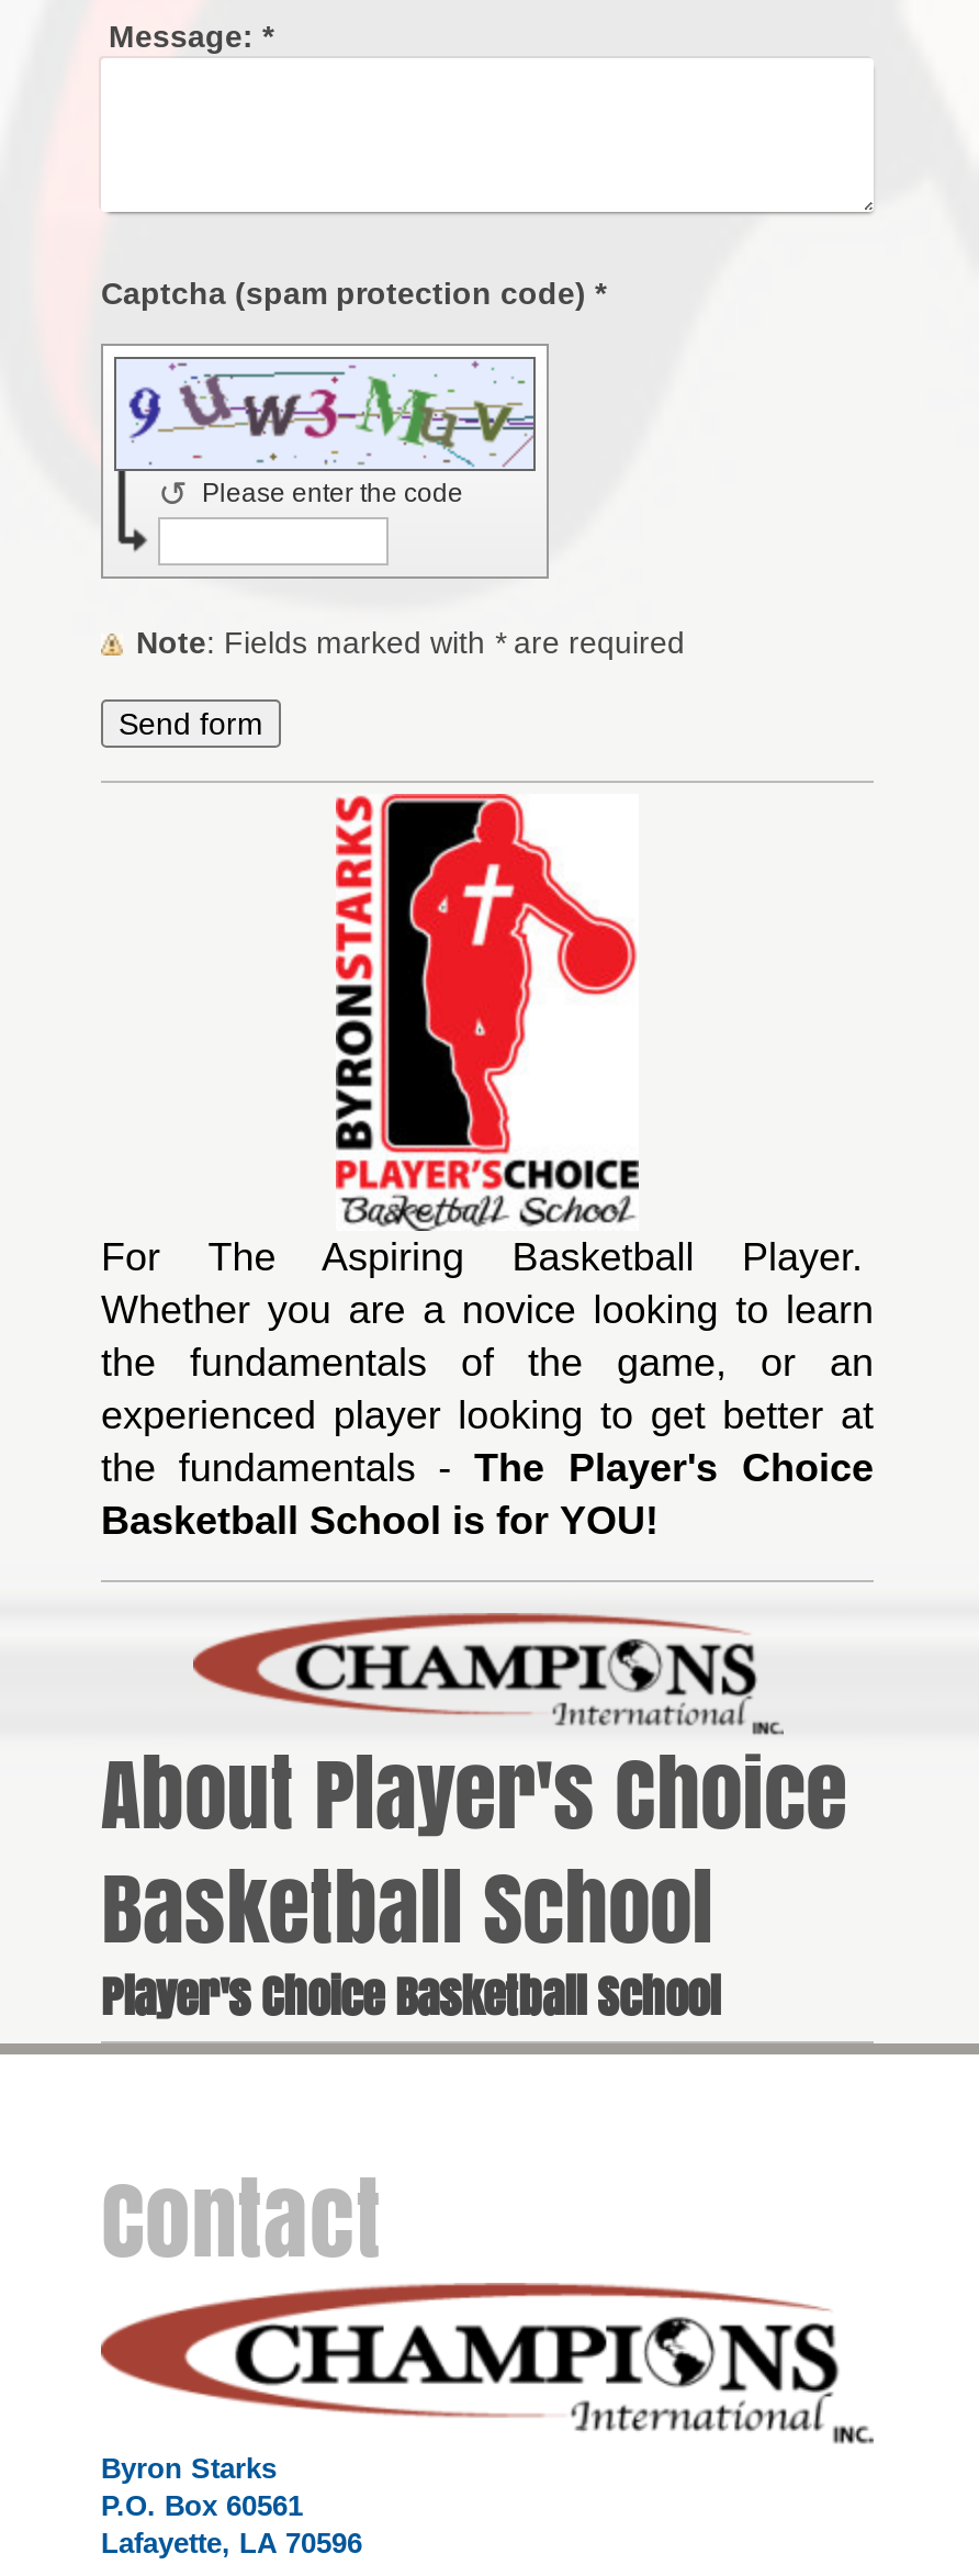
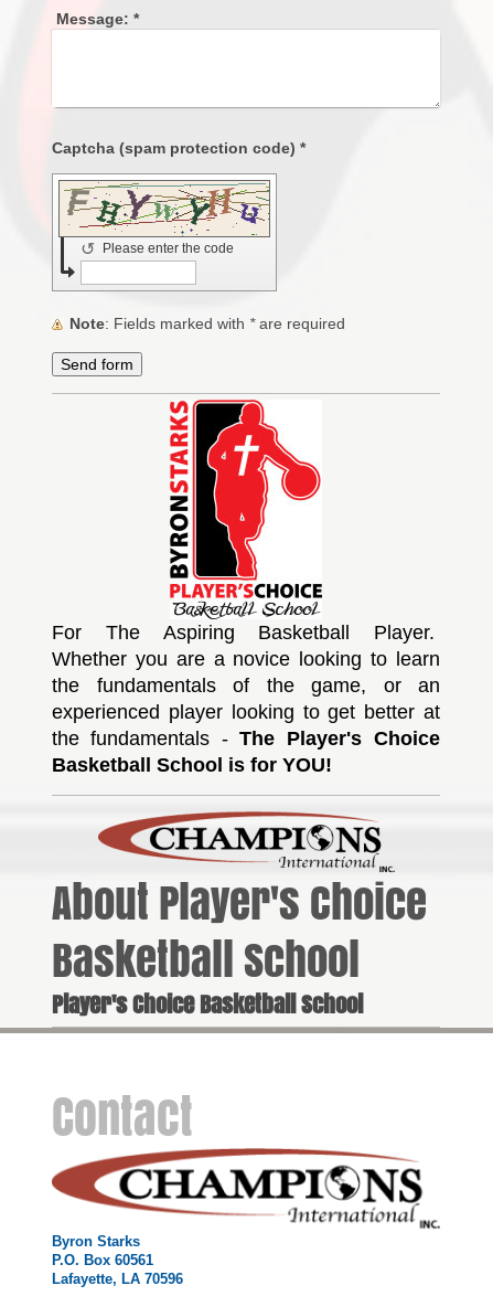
- [image]
+ [image]
